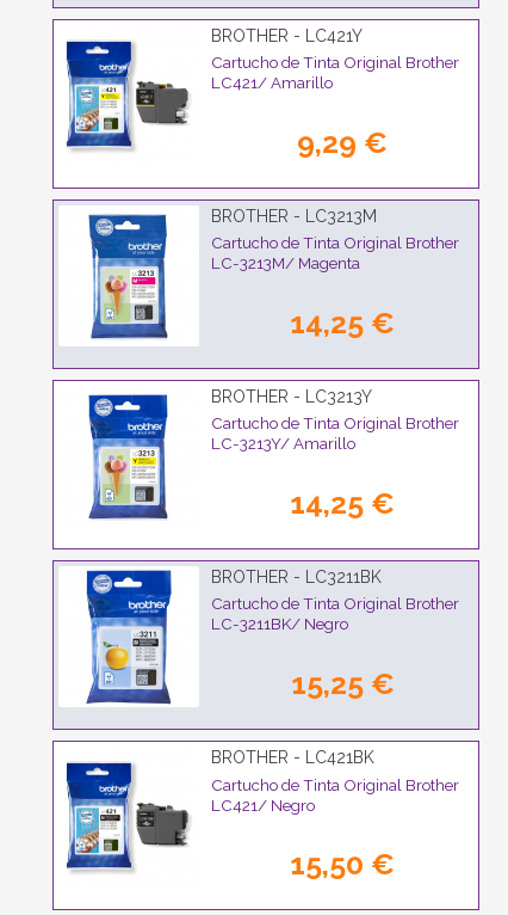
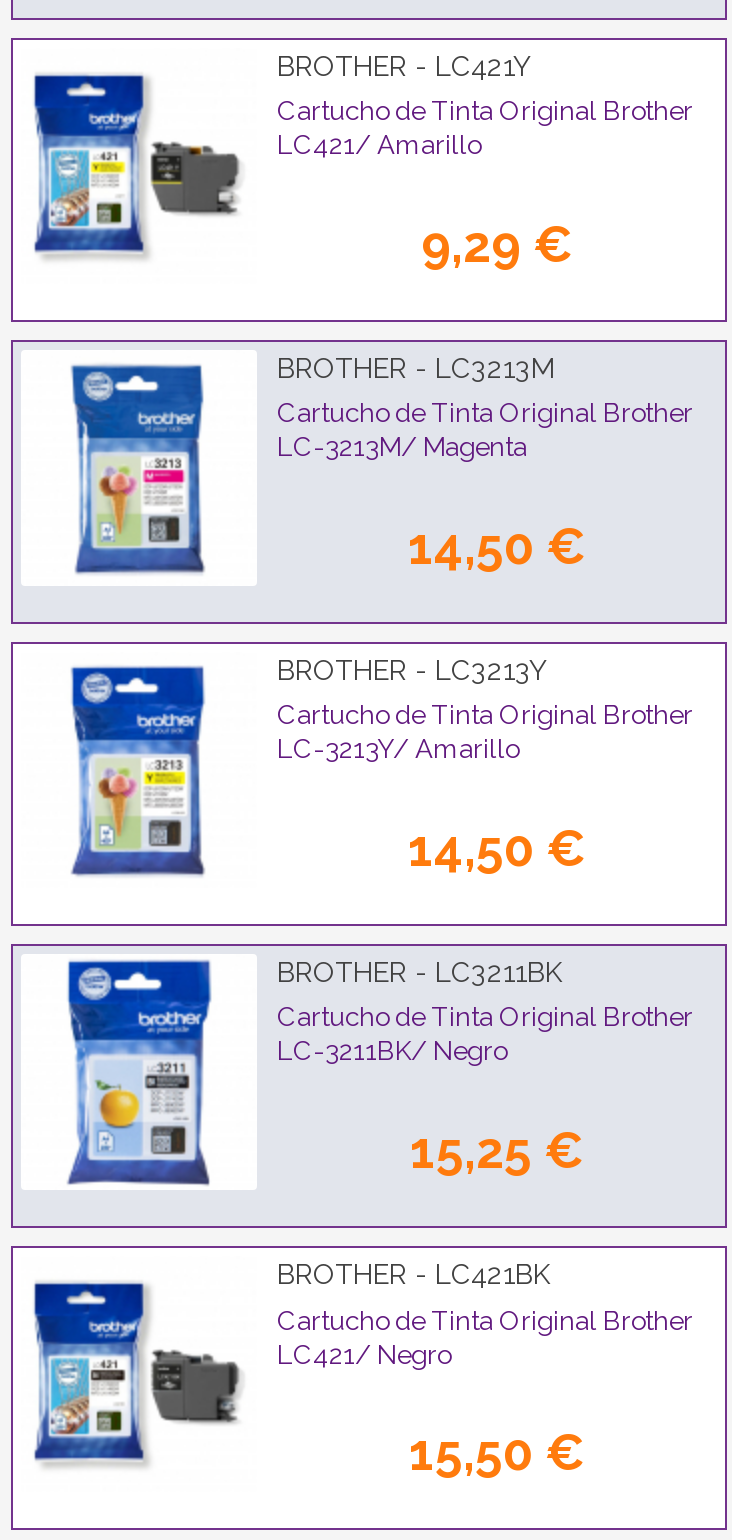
- 14,25 €
+ 14,50 €

- 14,25 €
+ 14,50 €
